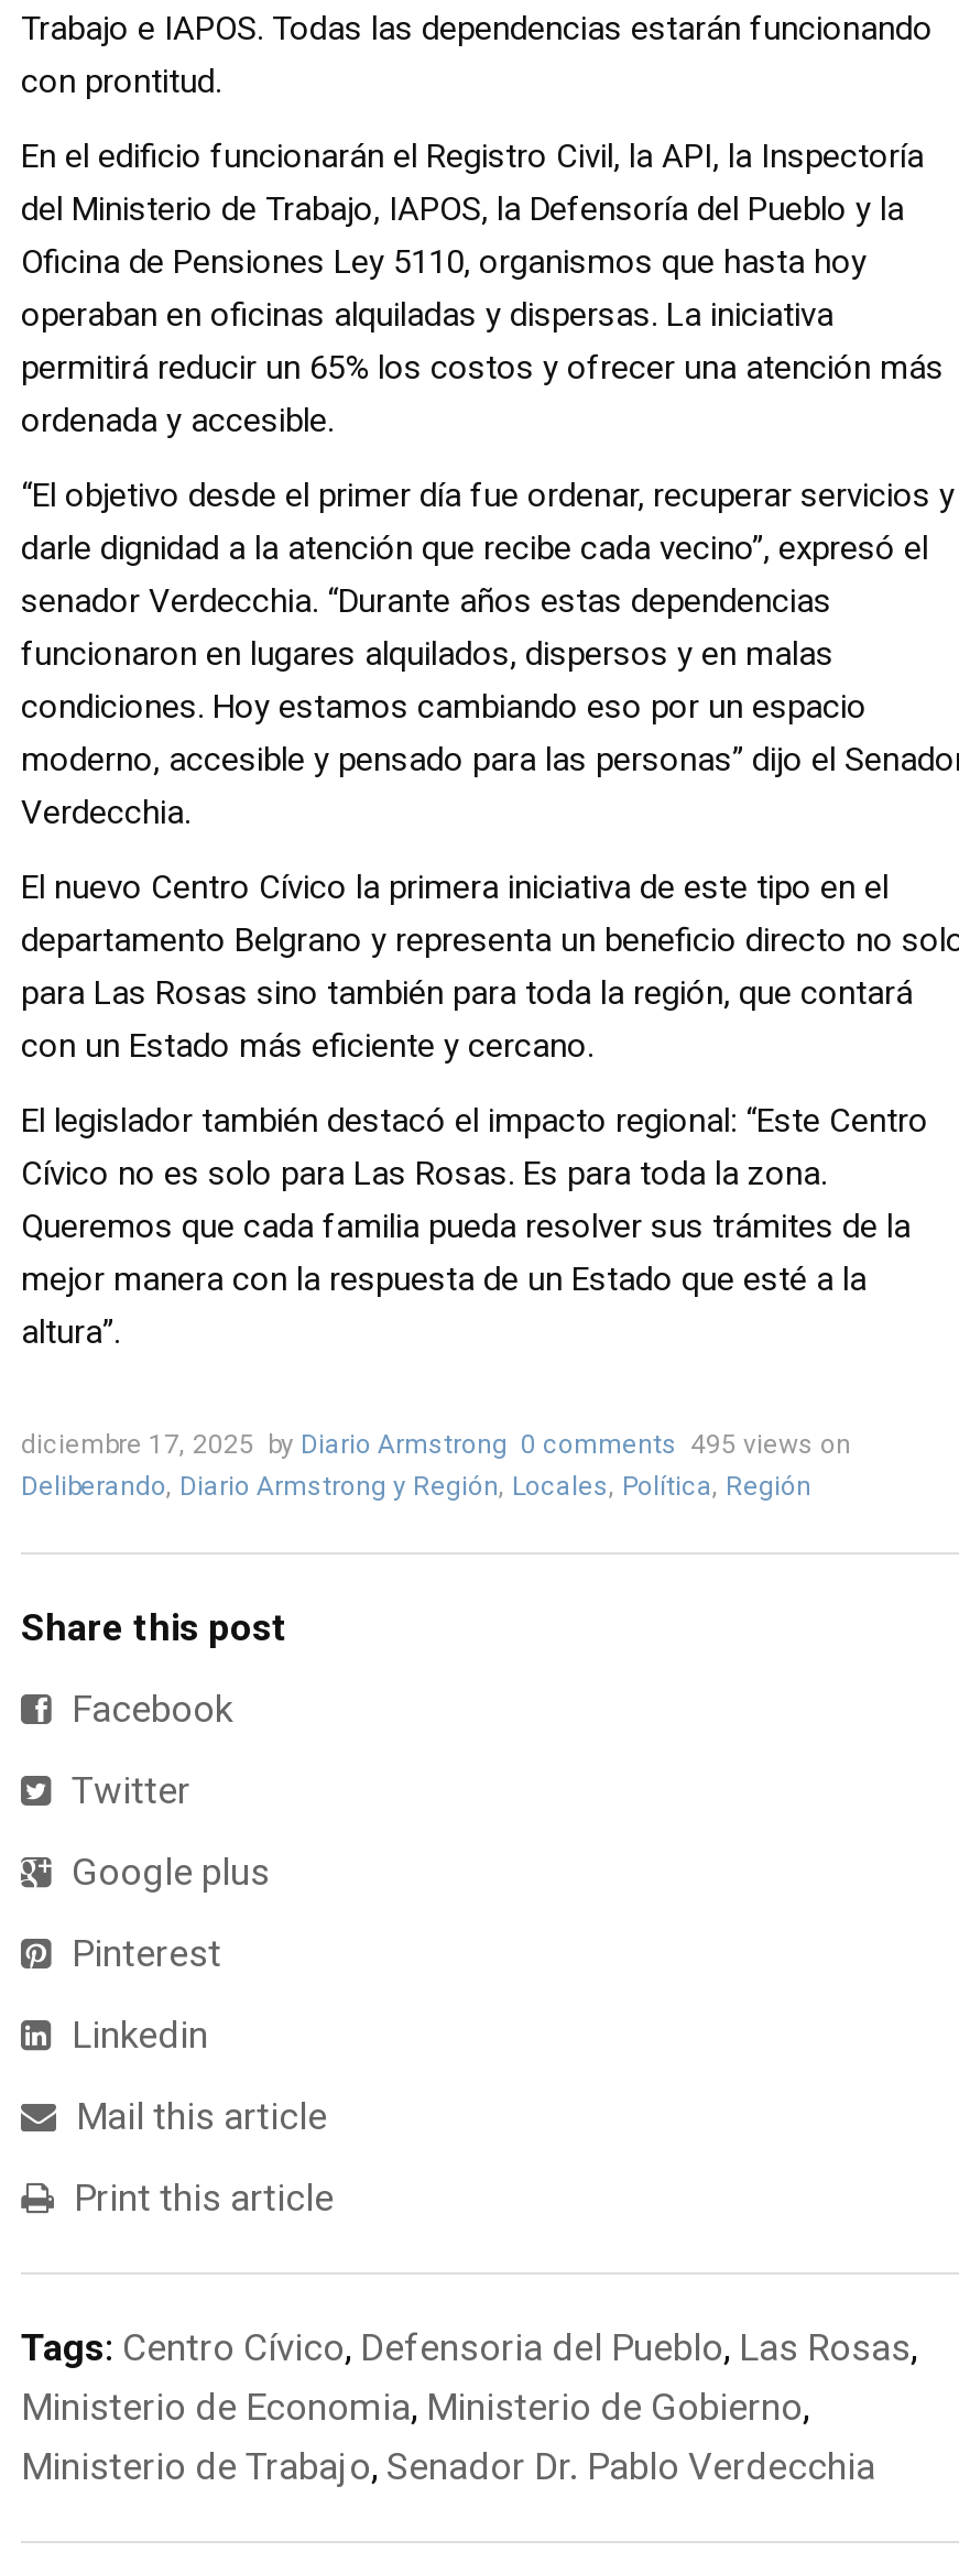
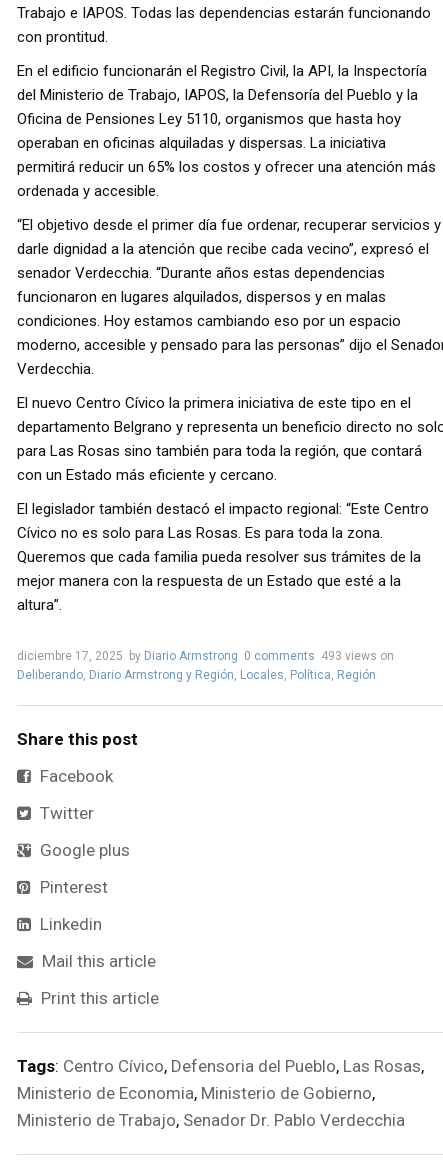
- diciembre 17, 2025 by Diario Armstrong 0 comments 495 views on
+ diciembre 17, 2025 by Diario Armstrong 0 comments 493 views on
